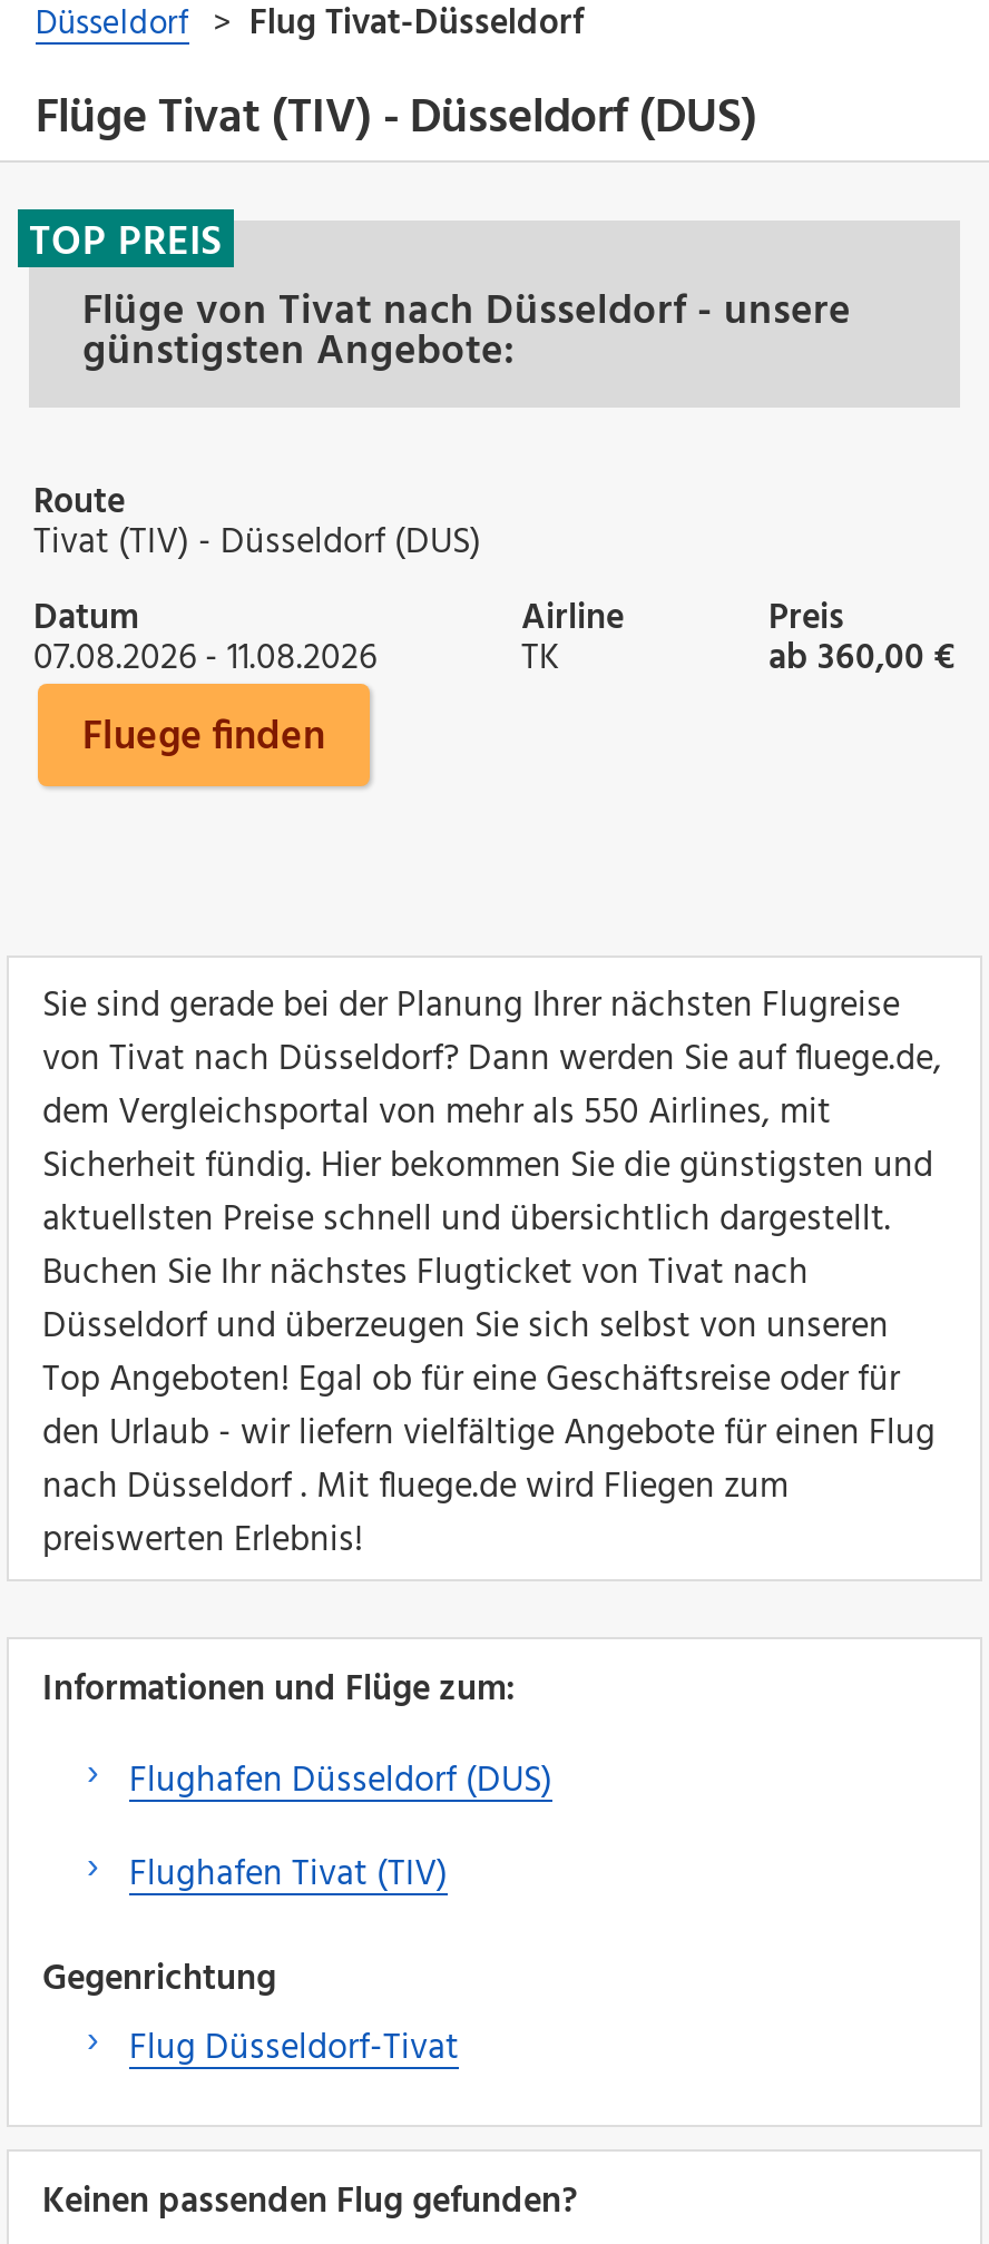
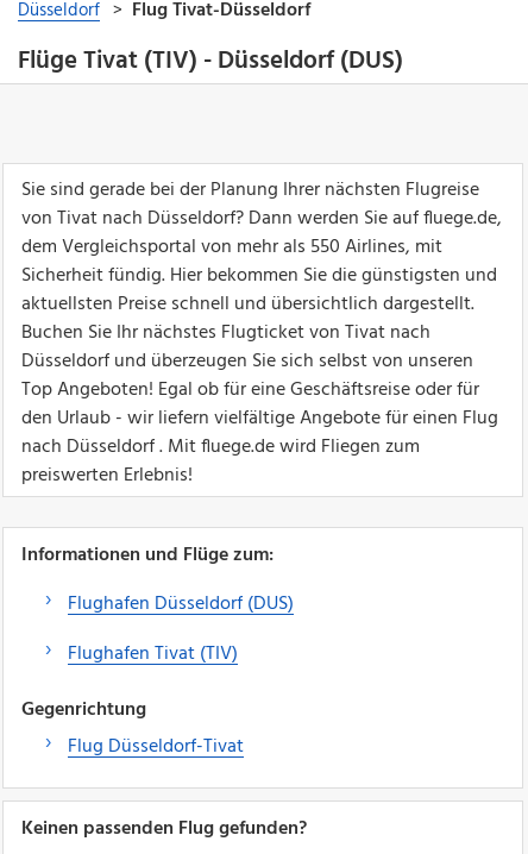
- TOP PREIS

- Flüge von Tivat nach Düsseldorf - unsere
- günstigsten Angebote:

- Route
- Tivat (TIV) - Düsseldorf (DUS)
- Datum
- 07.08.2026 - 11.08.2026

- Preis
- ab 360,00 €
- Fluege finden

- Airline
- TK
